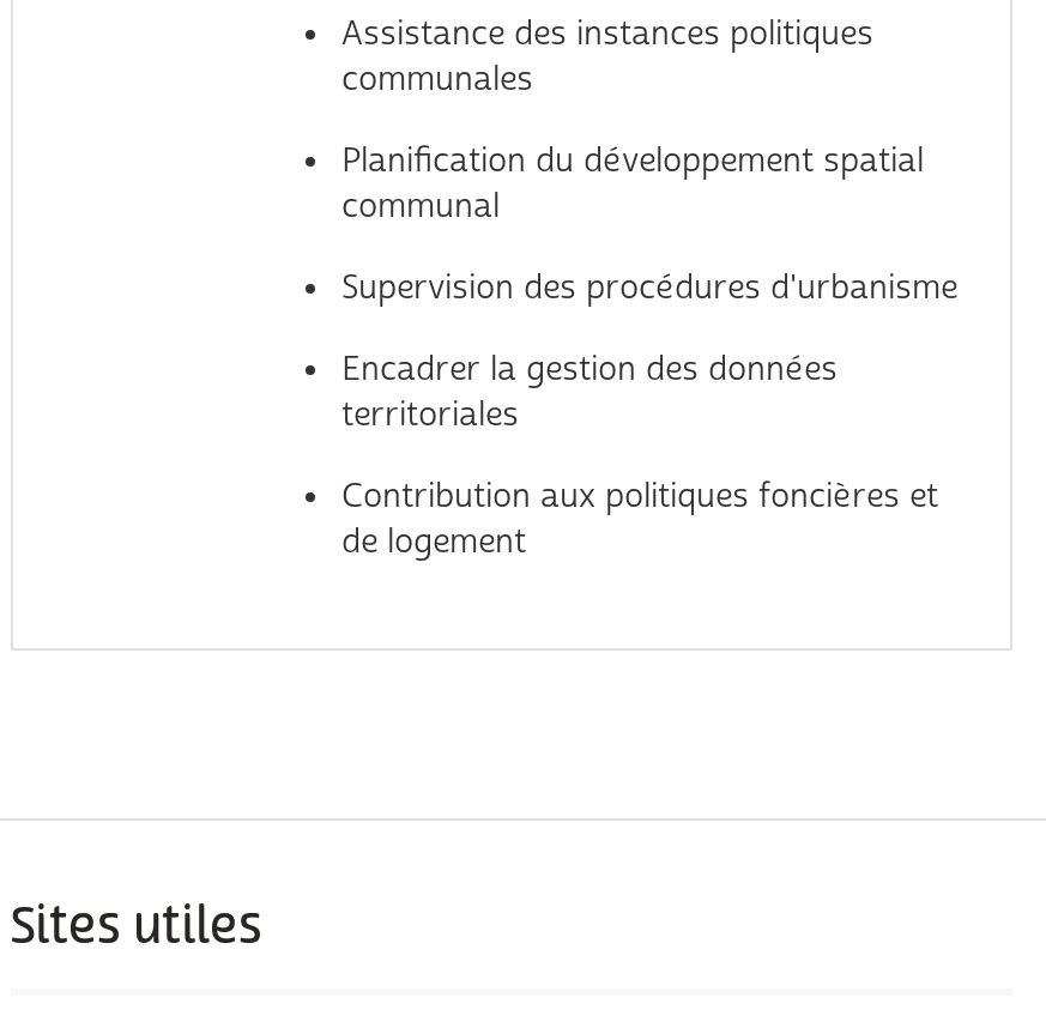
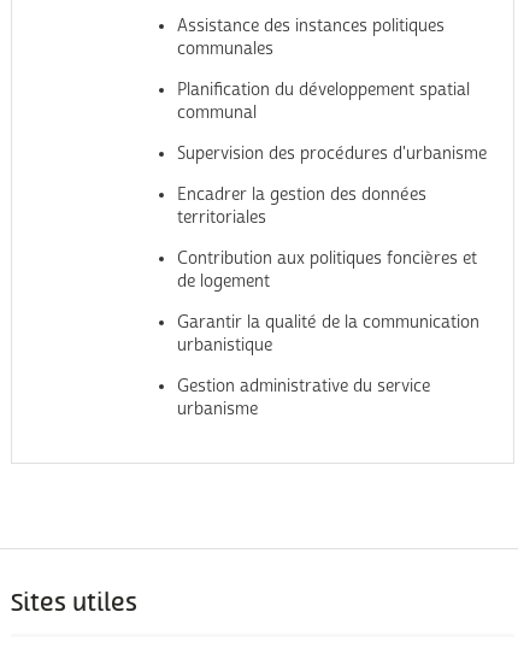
+ Garantir la qualité de la communication
+ urbanistique
+ Gestion administrative du service
+ urbanisme
